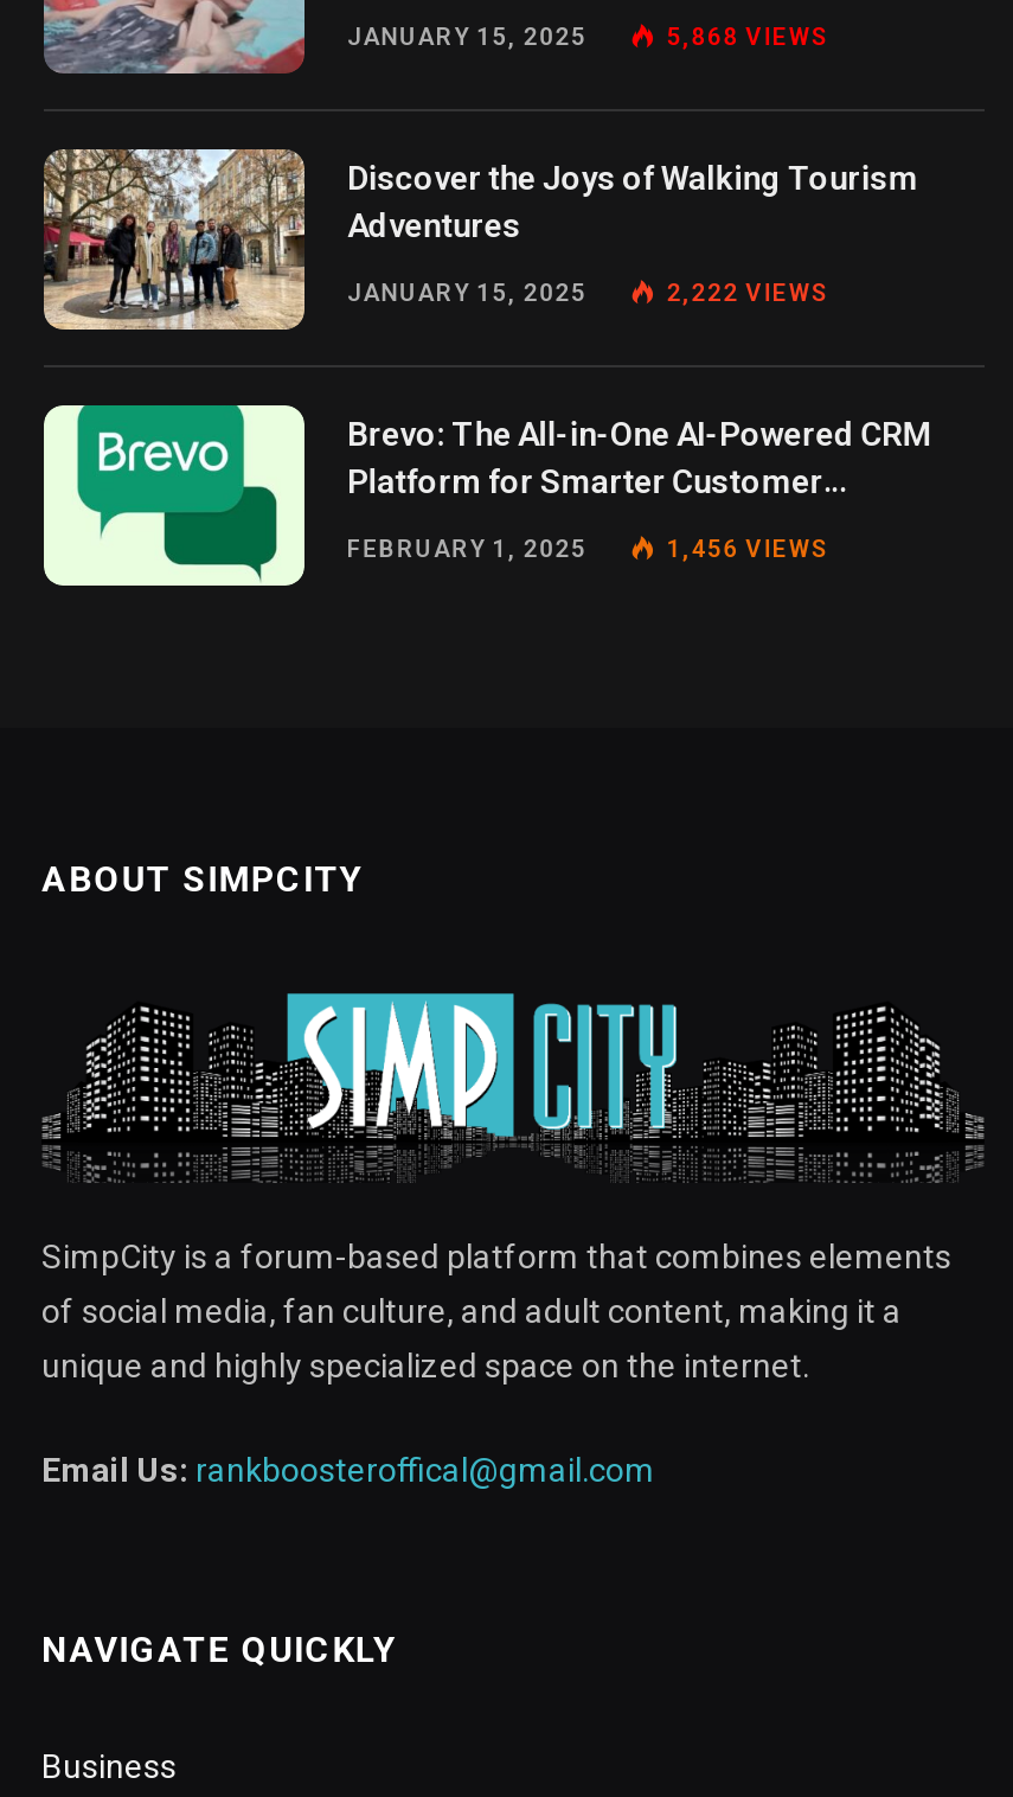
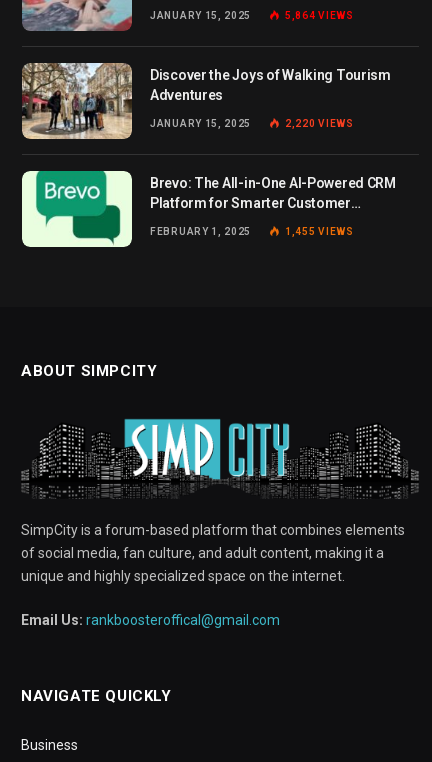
- 5,868 VIEWS
+ 5,864 VIEWS

- 2,222 VIEWS
+ 2,220 VIEWS

- 1,456 VIEWS
+ 1,455 VIEWS
